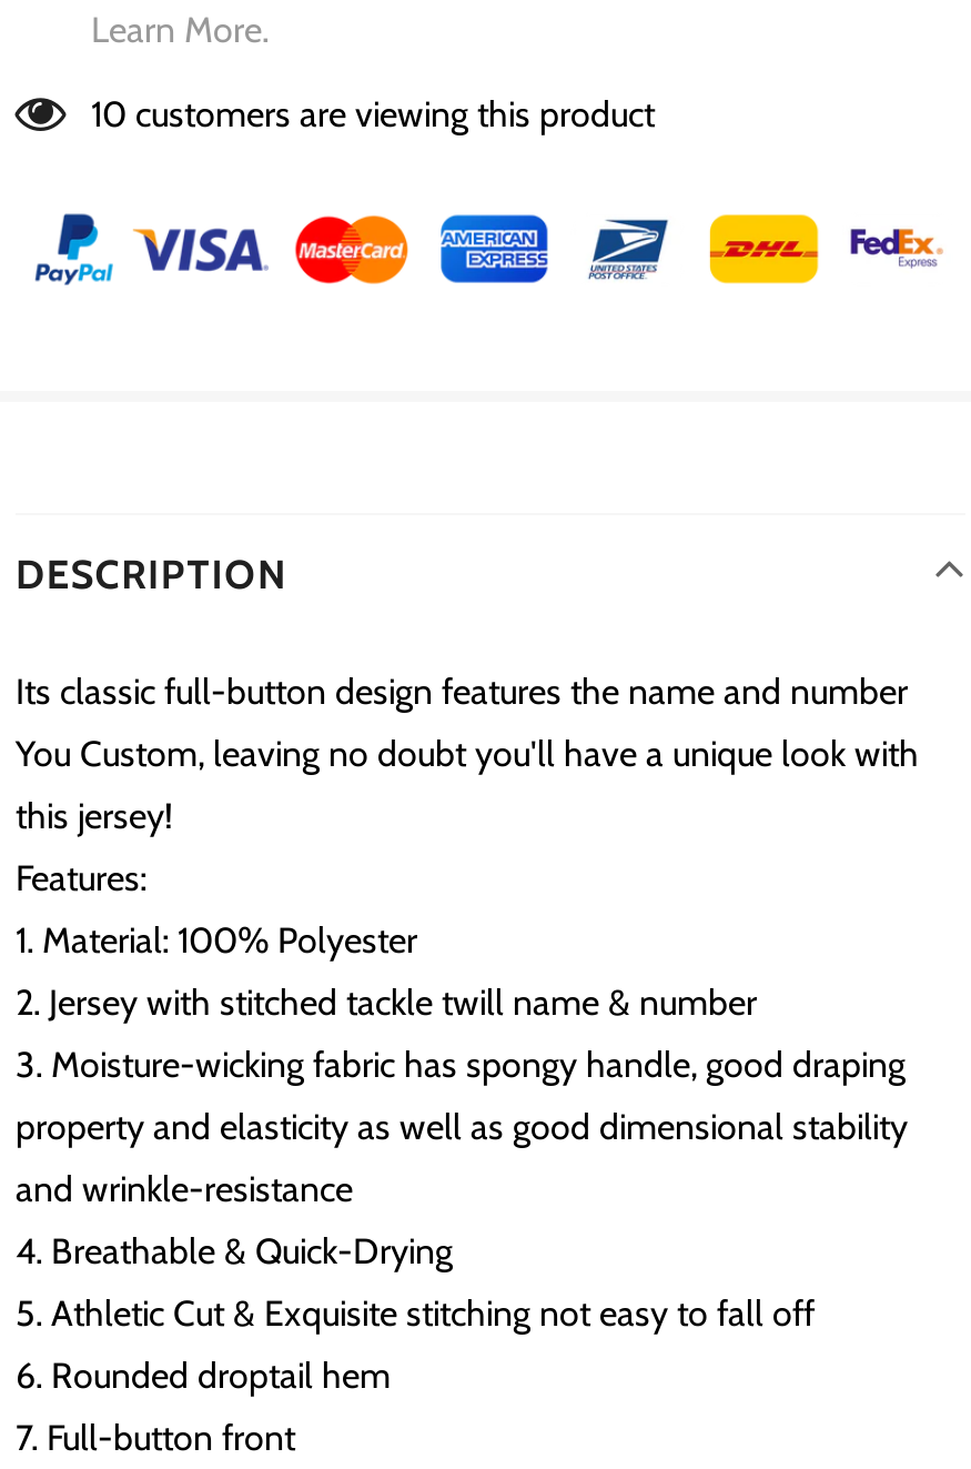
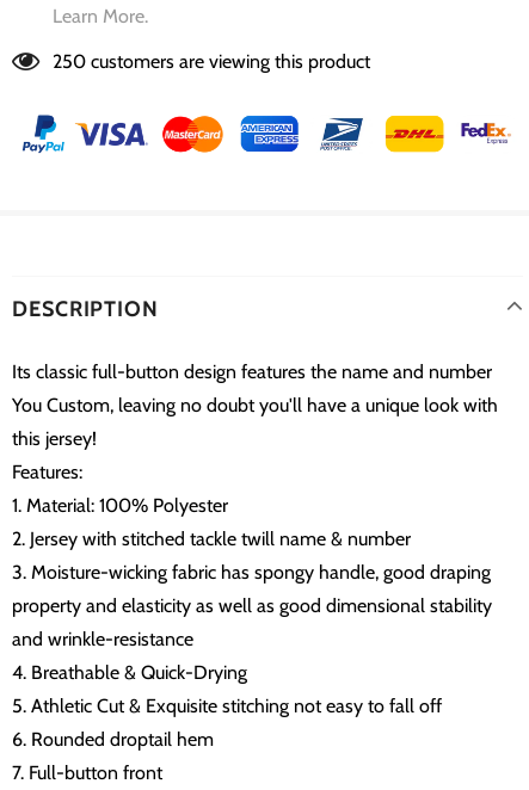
- 10 customers are viewing this product
+ 250 customers are viewing this product
